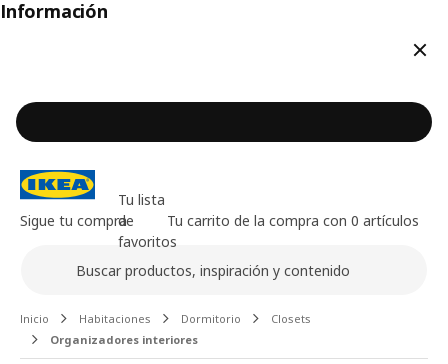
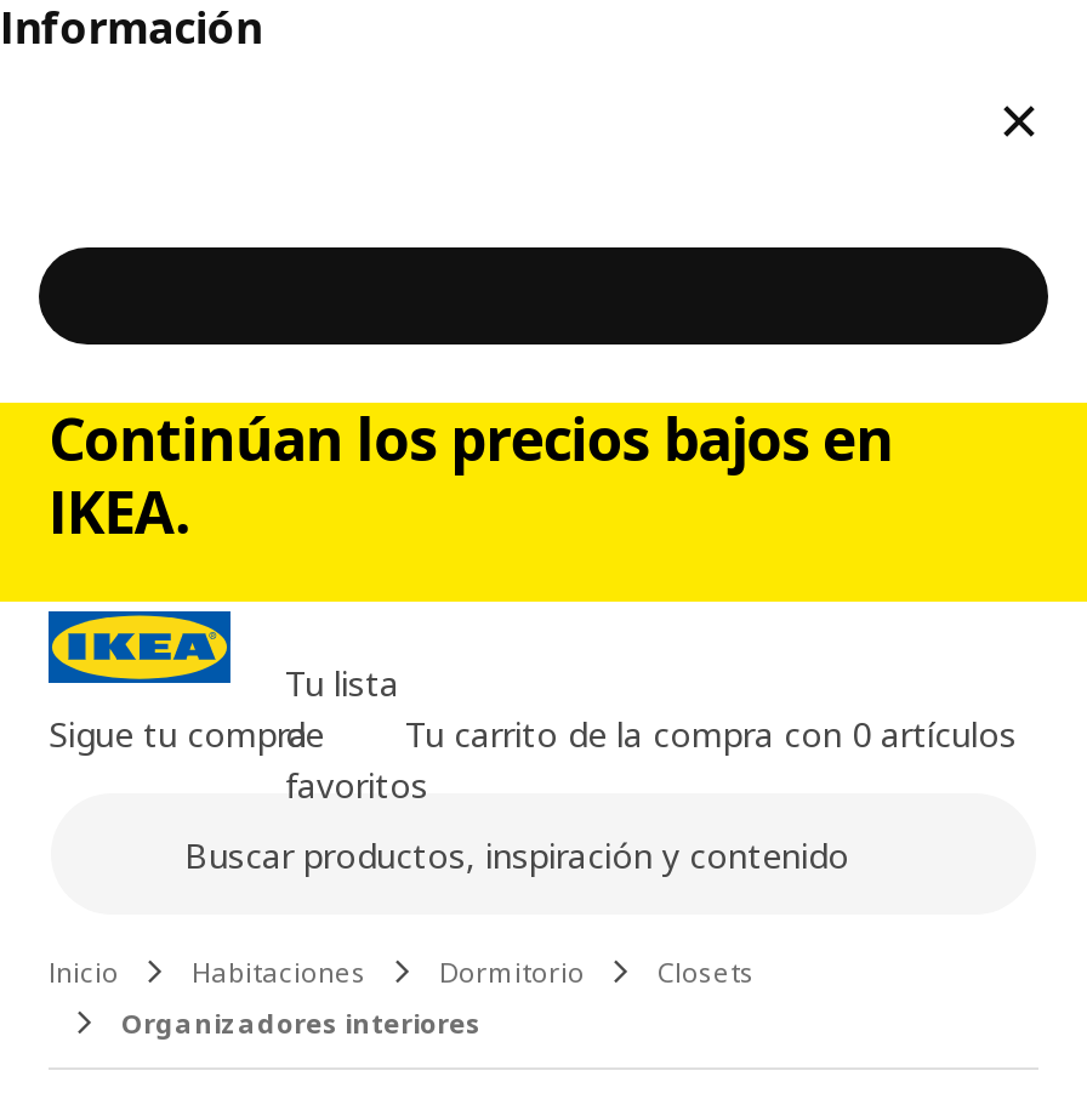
+ Continúan los precios bajos en
+ IKEA.
